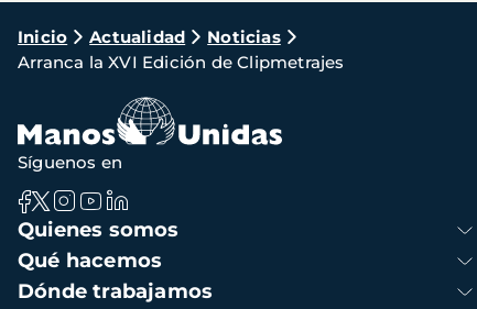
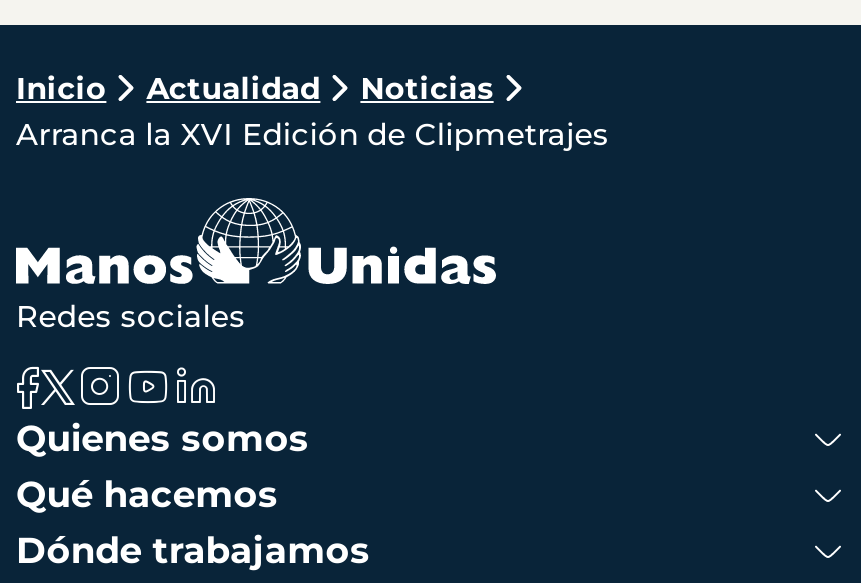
- Síguenos en
+ Redes sociales
